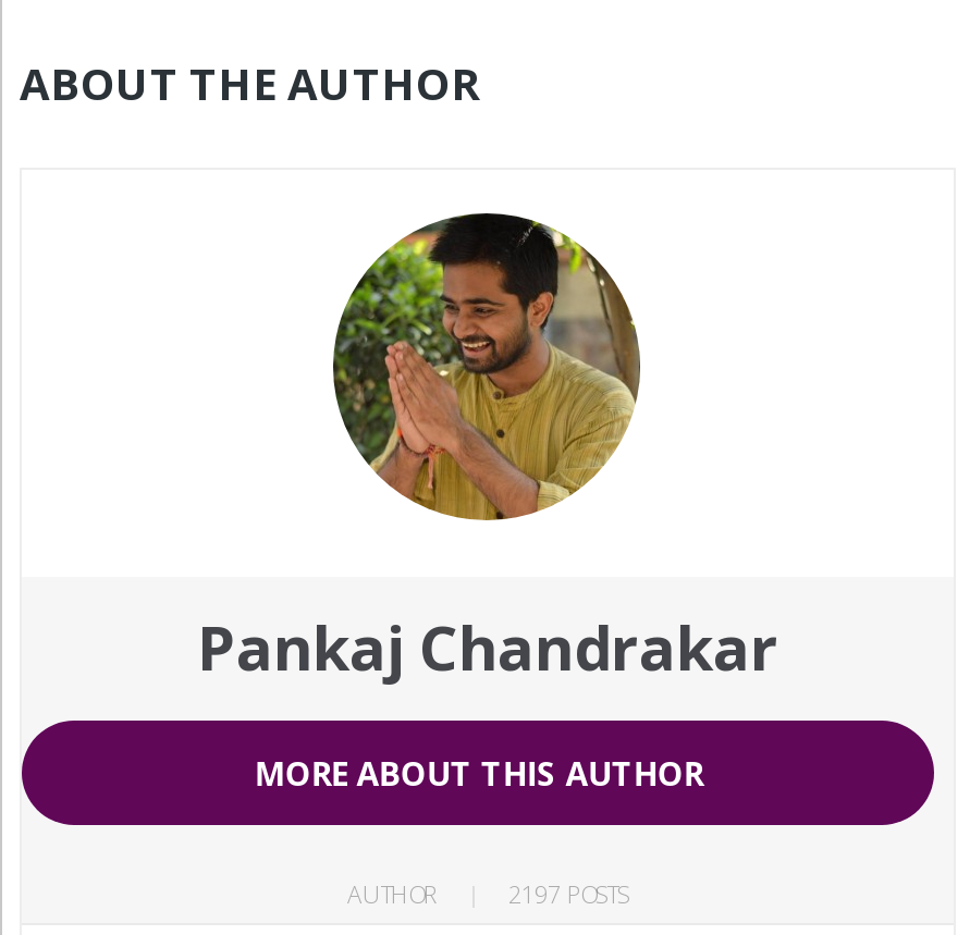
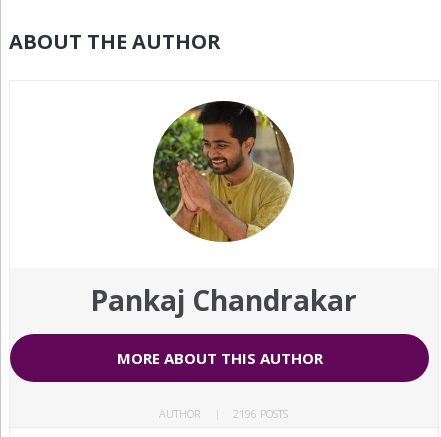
- AUTHOR 2197 POSTS
+ AUTHOR 2196 POSTS
